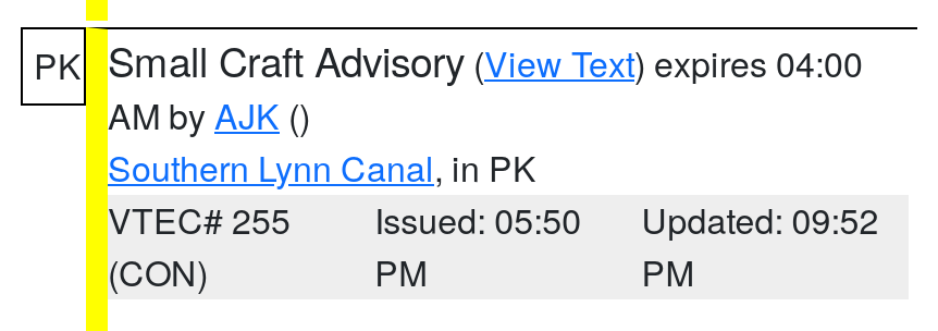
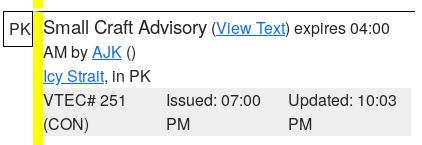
- Southern Lynn Canal, in PK
- VTEC# 255
+ Icy Strait, in PK
+ VTEC# 251

- Issued: 05:50
+ Issued: 07:00

- Updated: 09:52
+ Updated: 10:03
